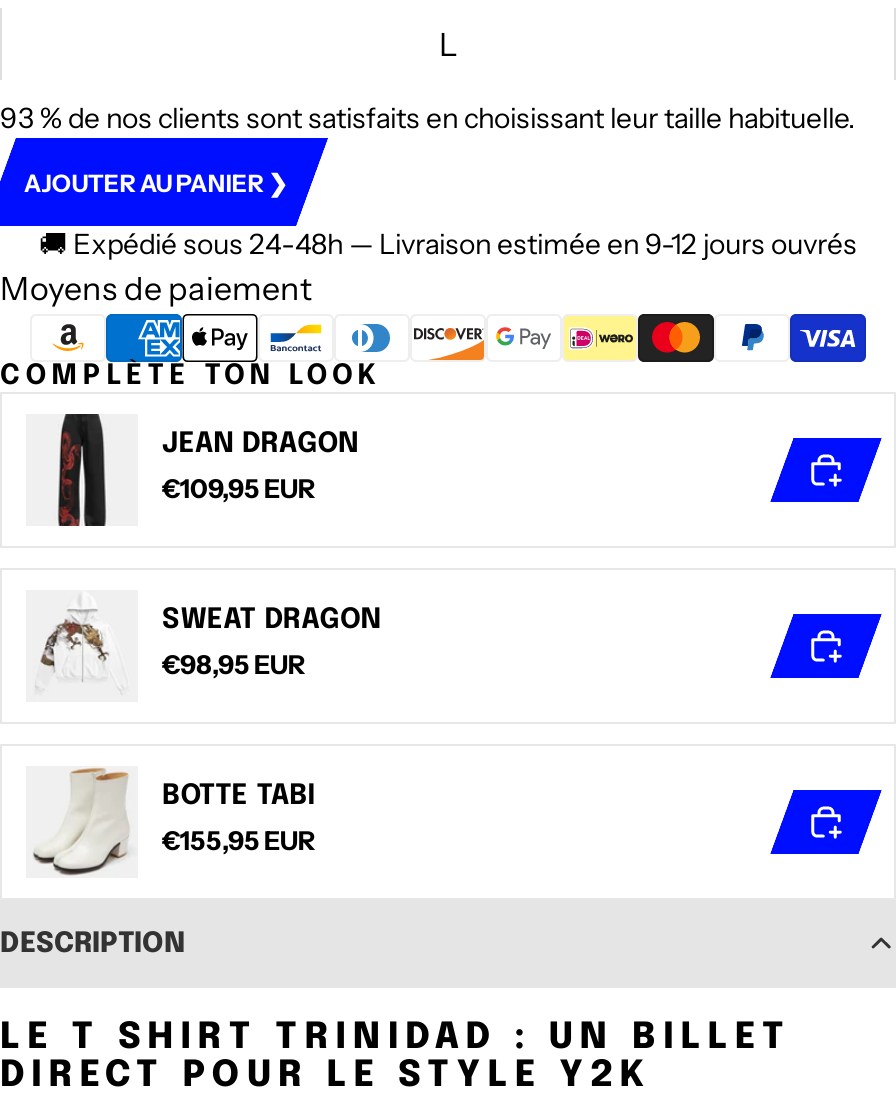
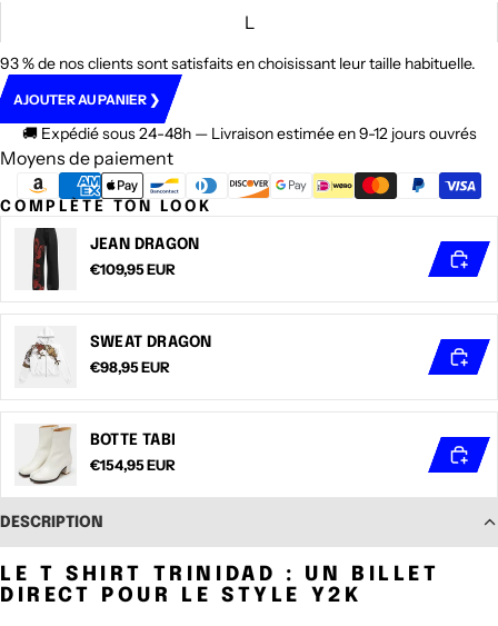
- €155,95 EUR
+ €154,95 EUR
